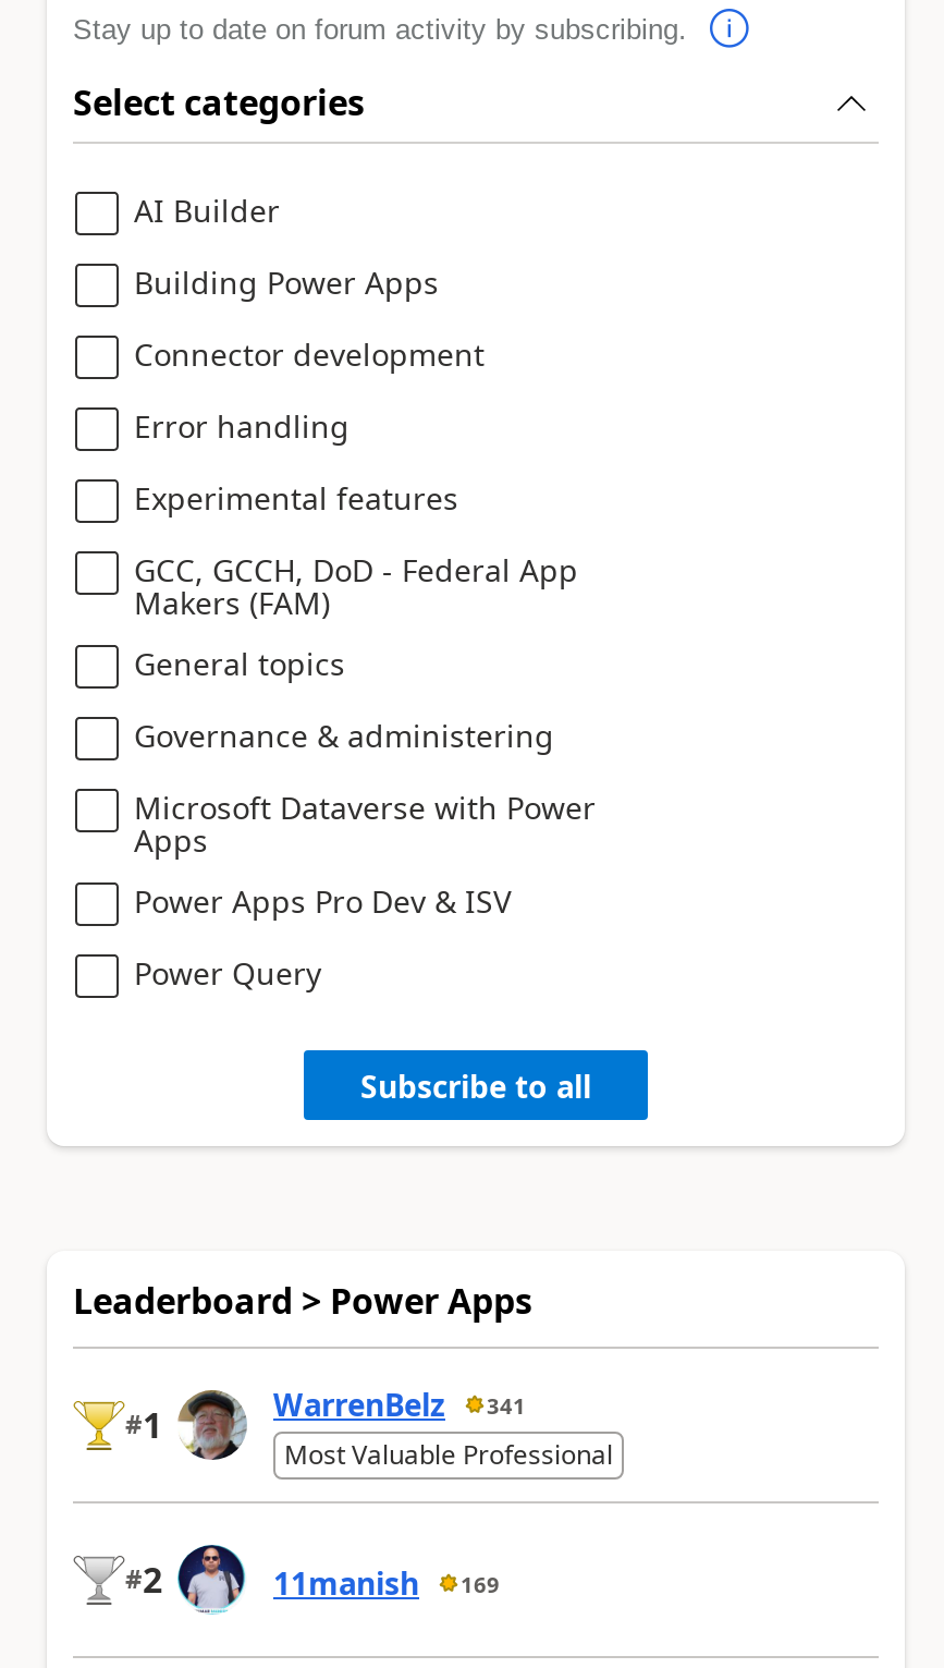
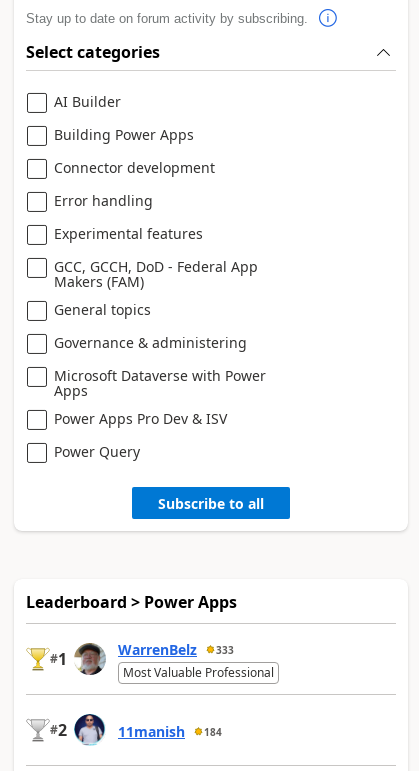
- WarrenBelz 341
+ WarrenBelz 333

- 11manish 169
+ 11manish 184
